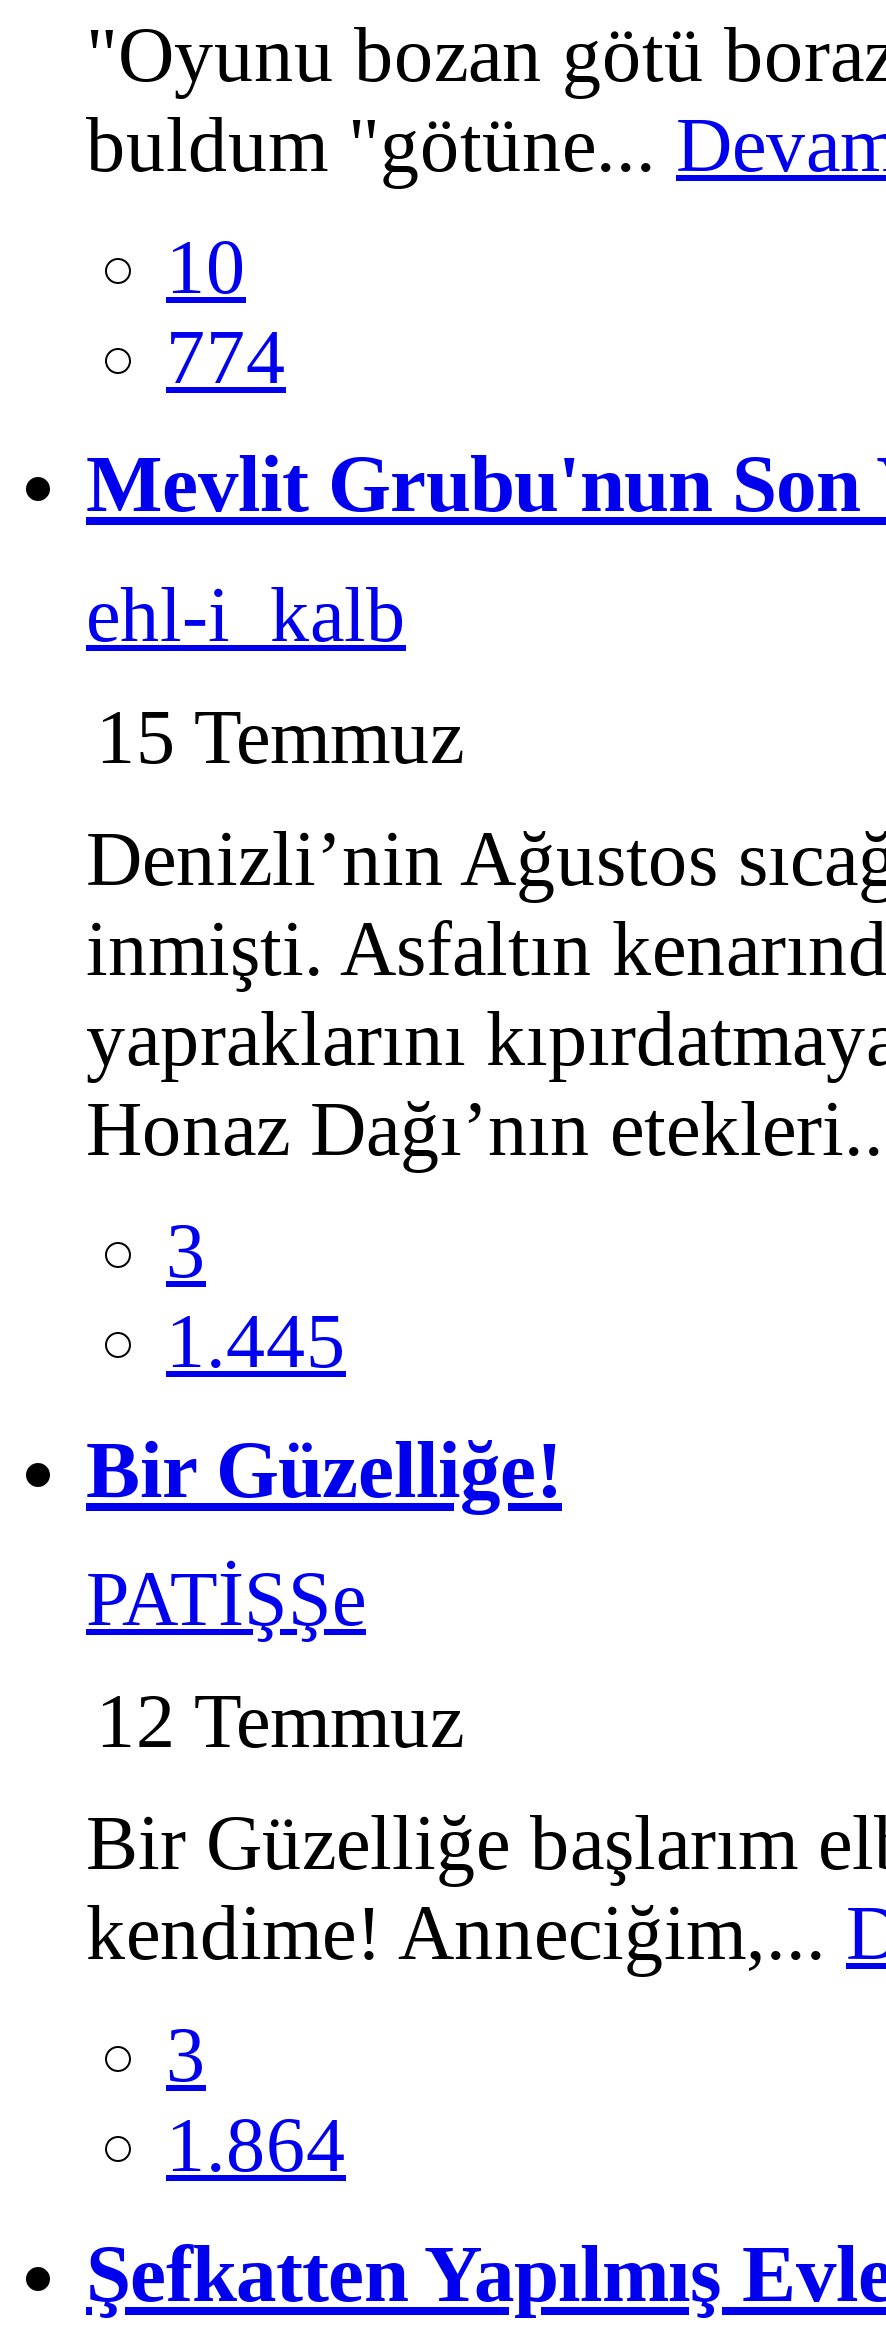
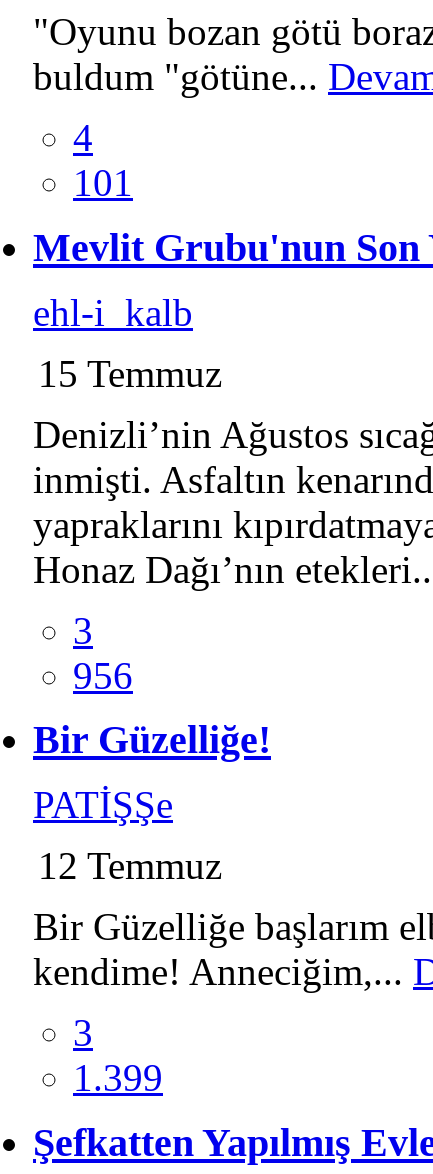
- 10
+ 4

- 774
+ 101

- 1.445
+ 956

- 1.864
+ 1.399
